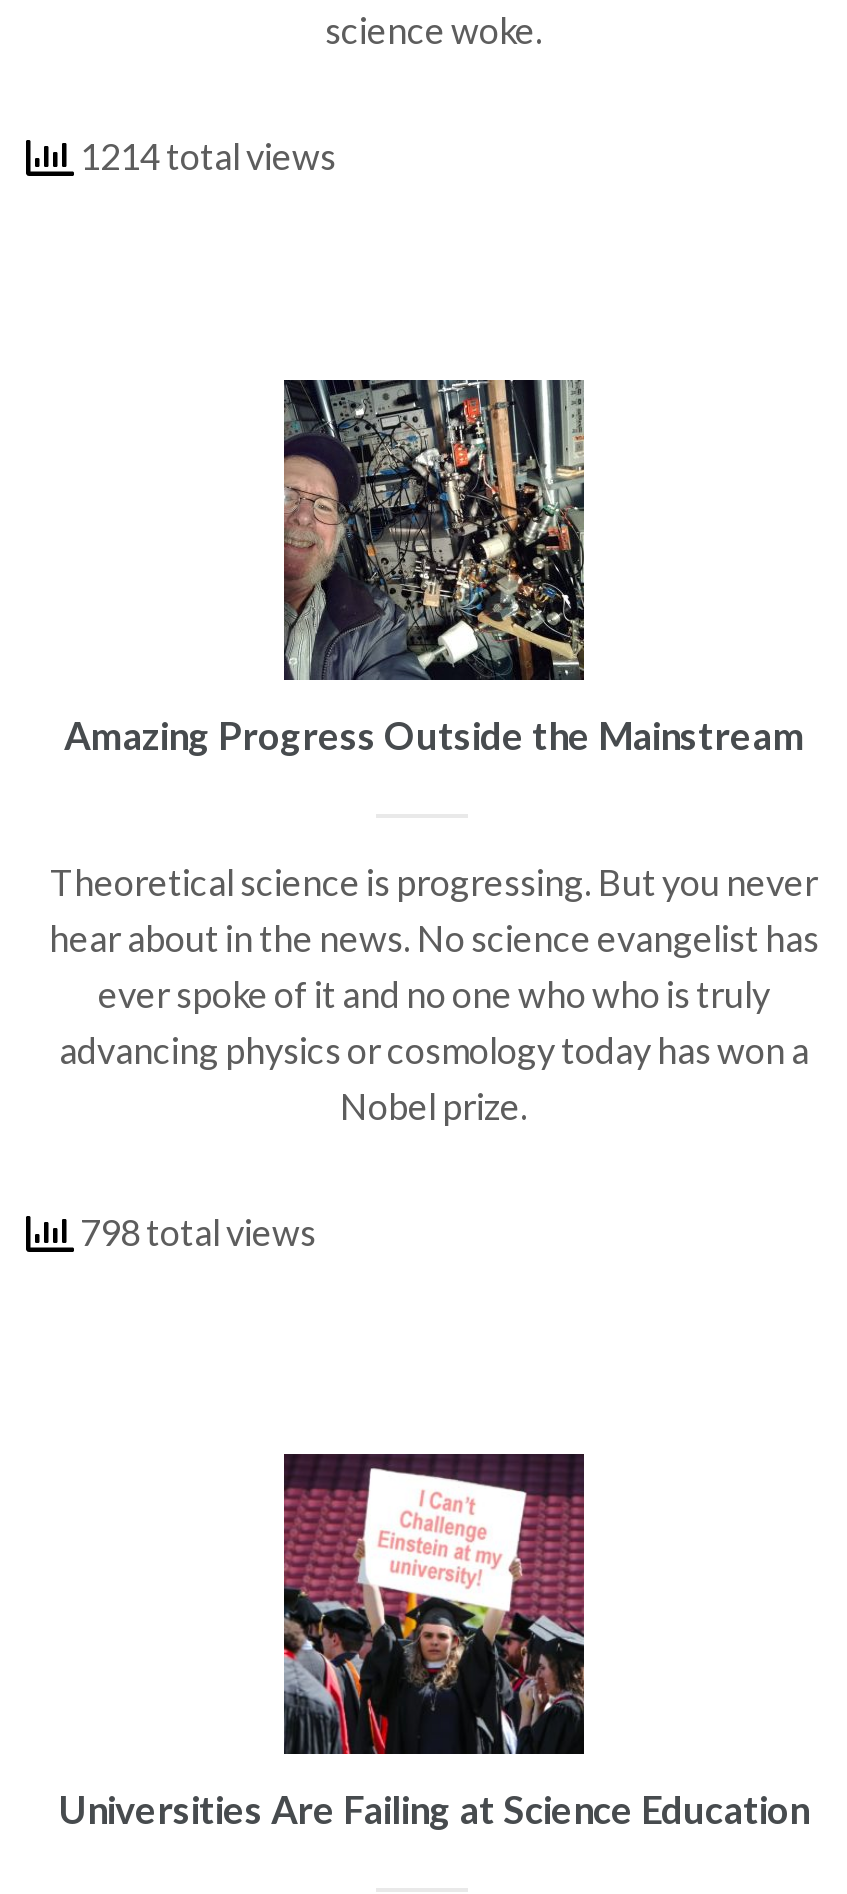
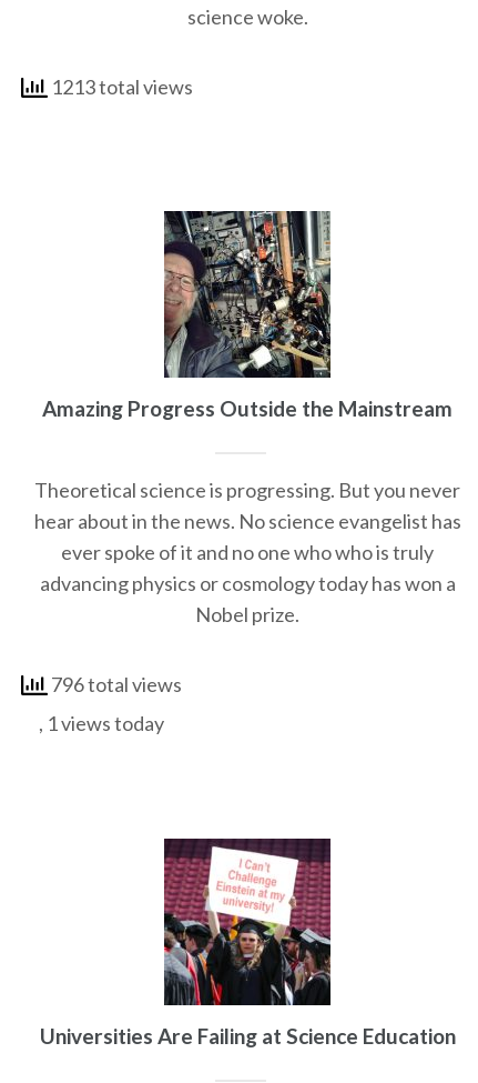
- 1214 total views
+ 1213 total views

- 798 total views
+ 796 total views
+ , 1 views today
